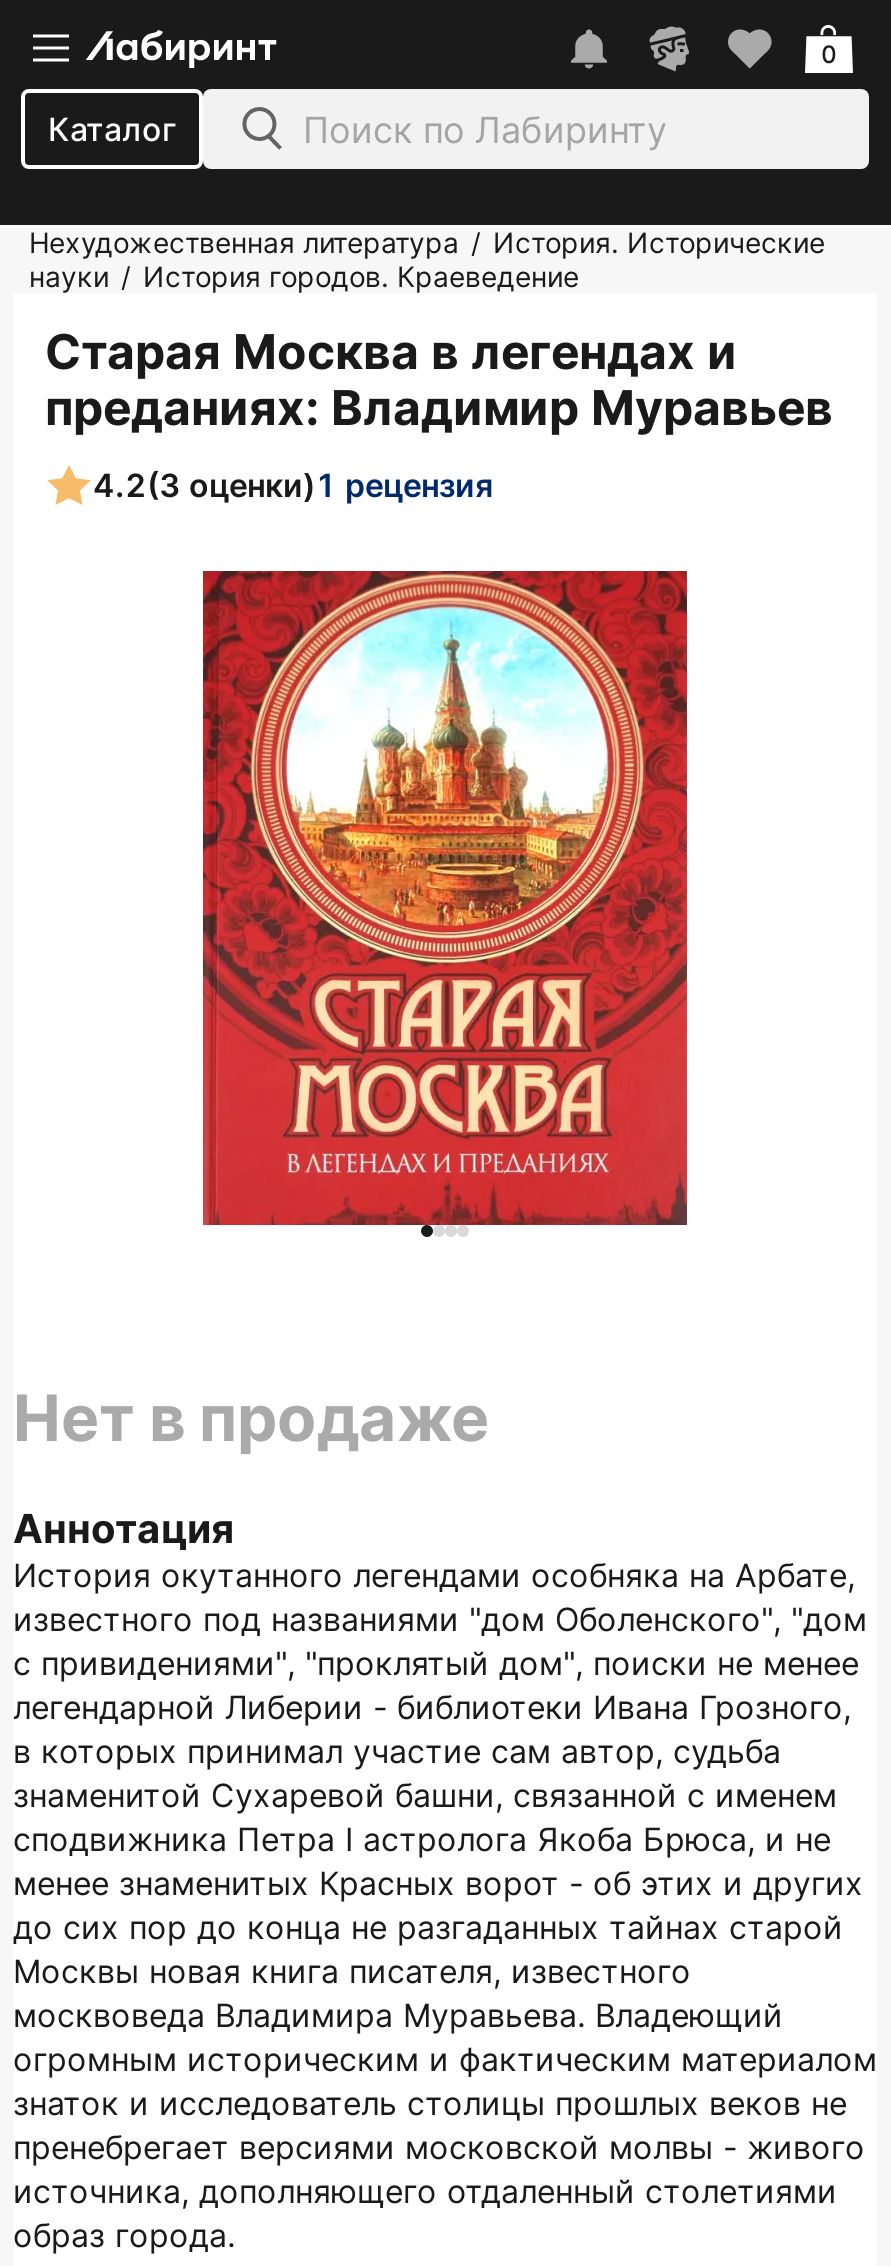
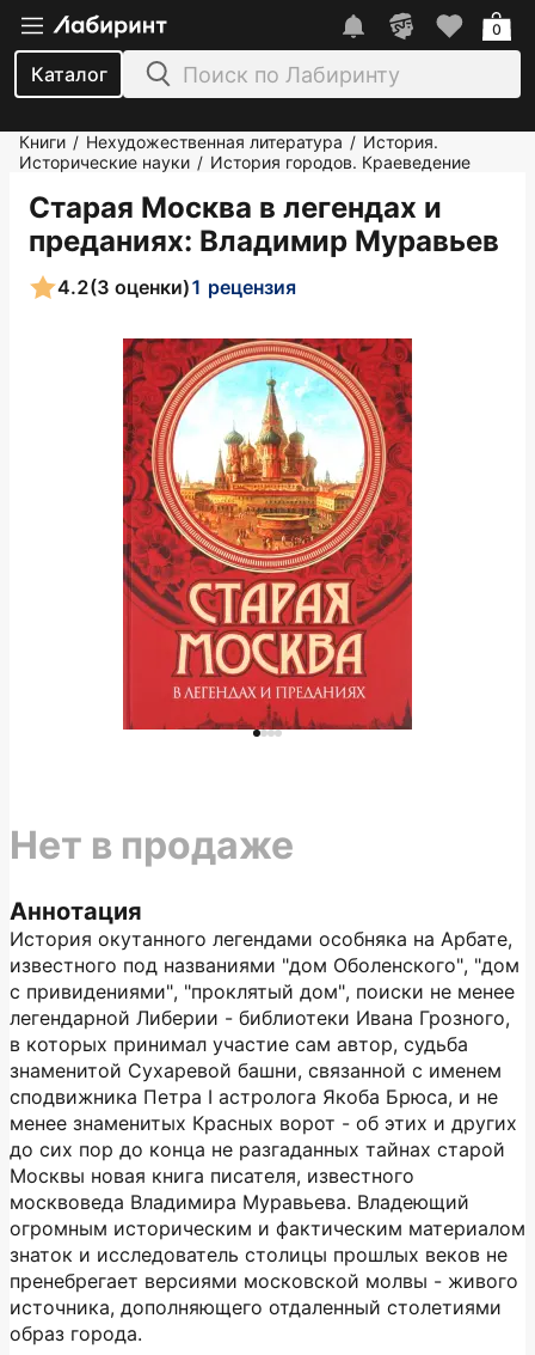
- Нехудожественная литература / История. Исторические
- науки / История городов. Краеведение
+ Книги / Нехудожественная литература / История.
+ Исторические науки / История городов. Краеведение
